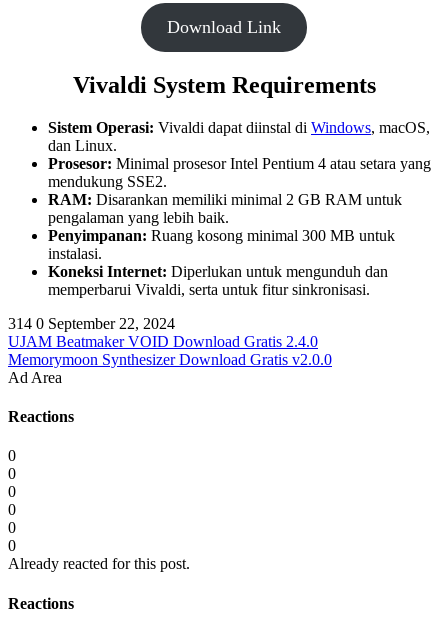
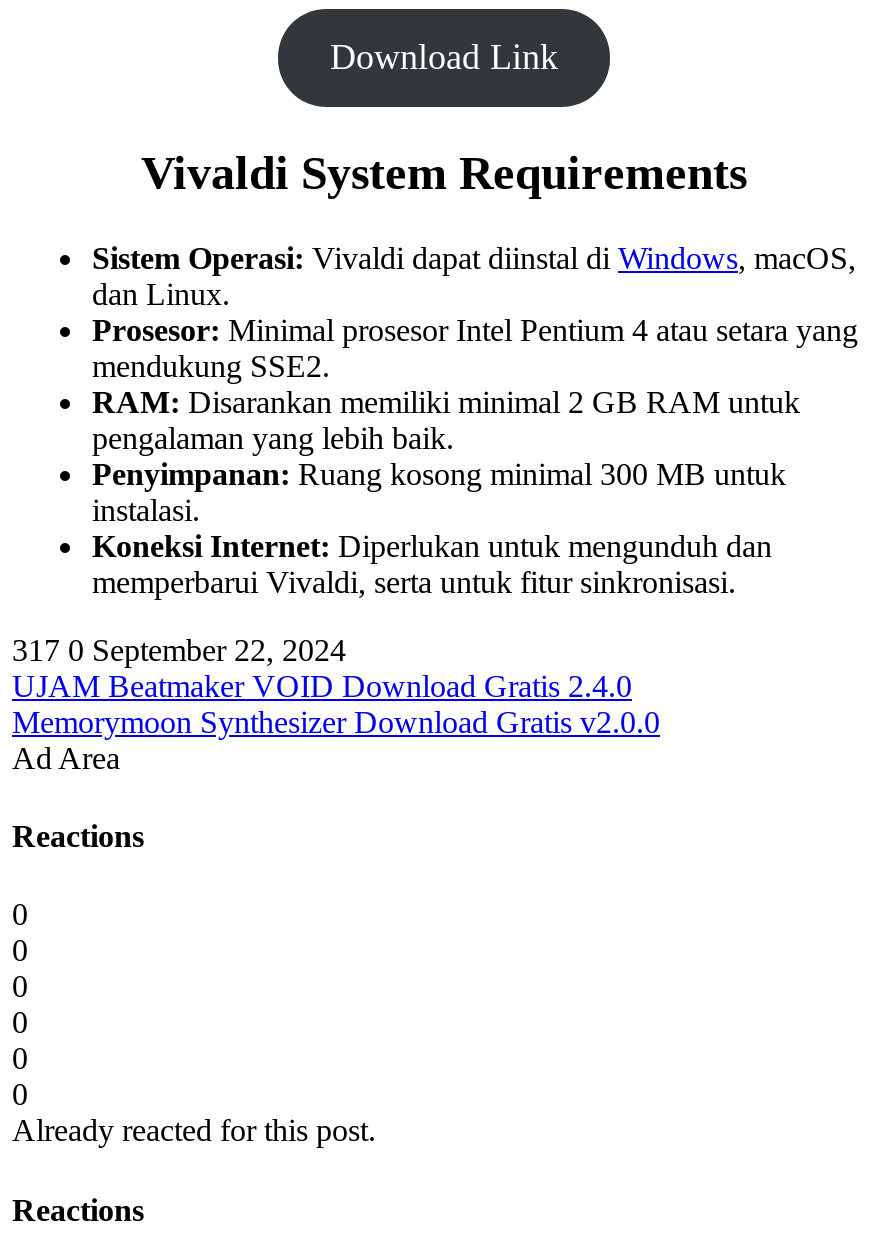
- 314 0 September 22, 2024
+ 317 0 September 22, 2024
